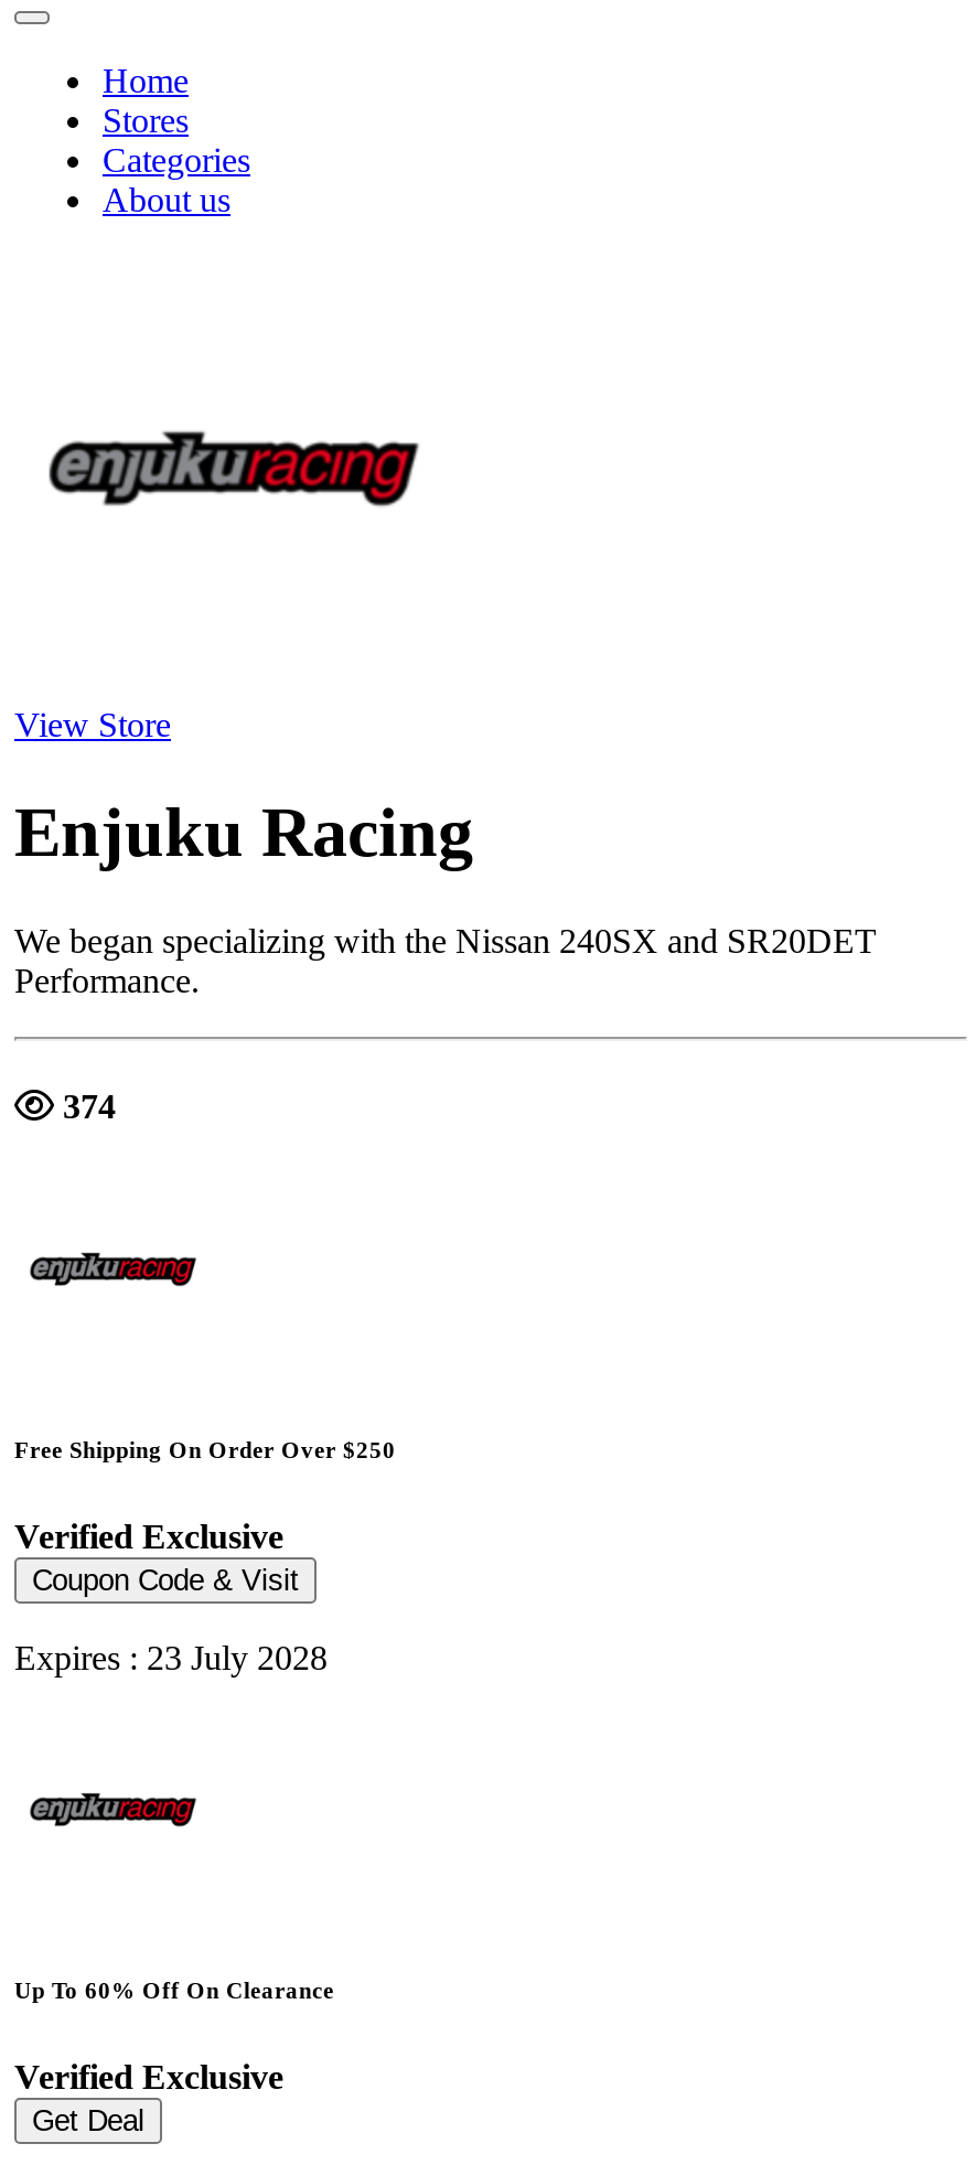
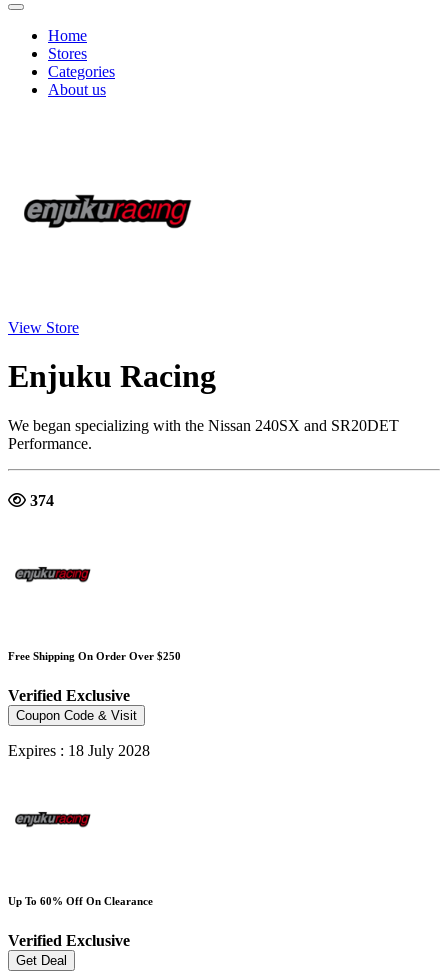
- Expires : 23 July 2028
+ Expires : 18 July 2028
